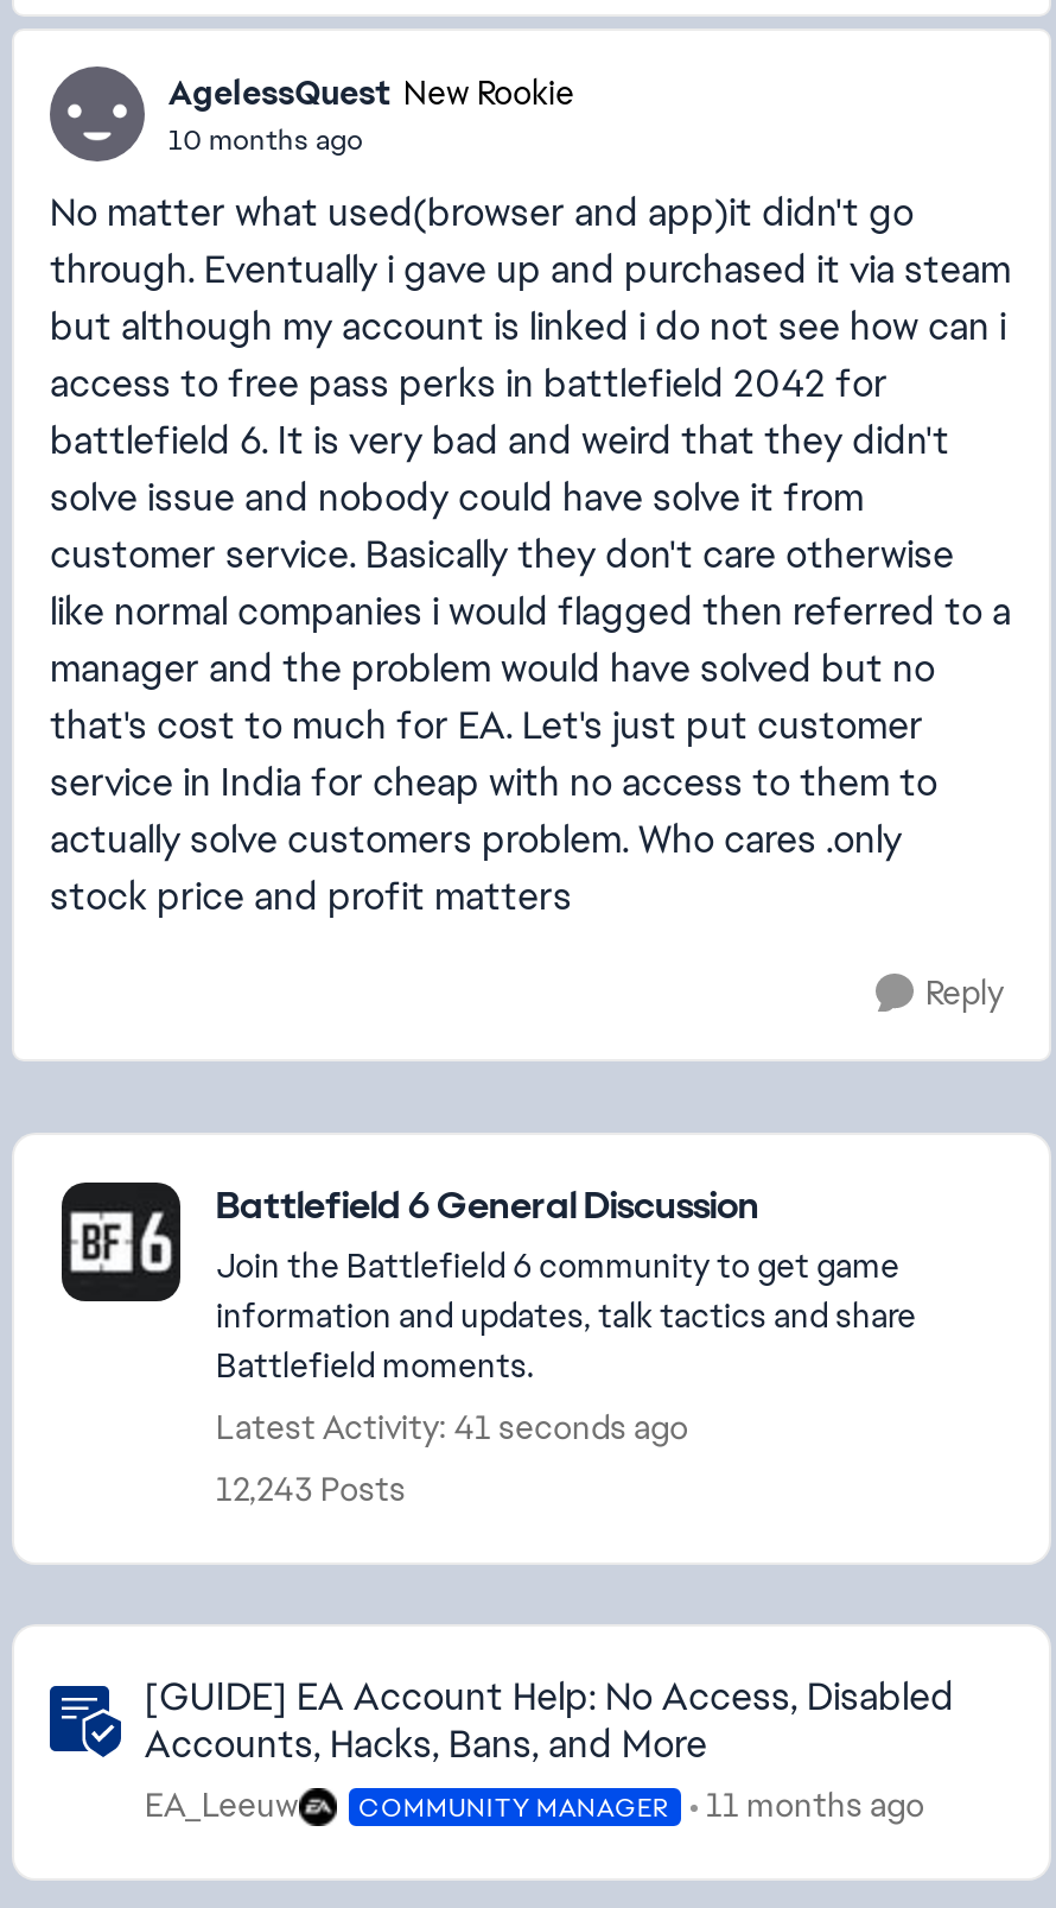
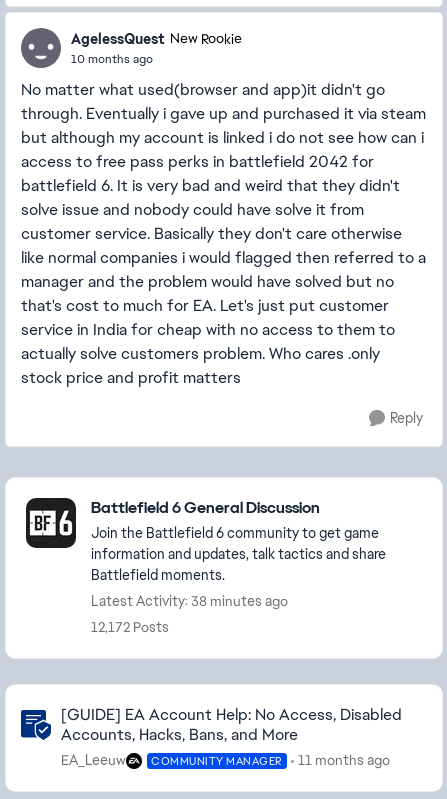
- Latest Activity: 41 seconds ago
+ Latest Activity: 38 minutes ago

- 12,243 Posts
+ 12,172 Posts
